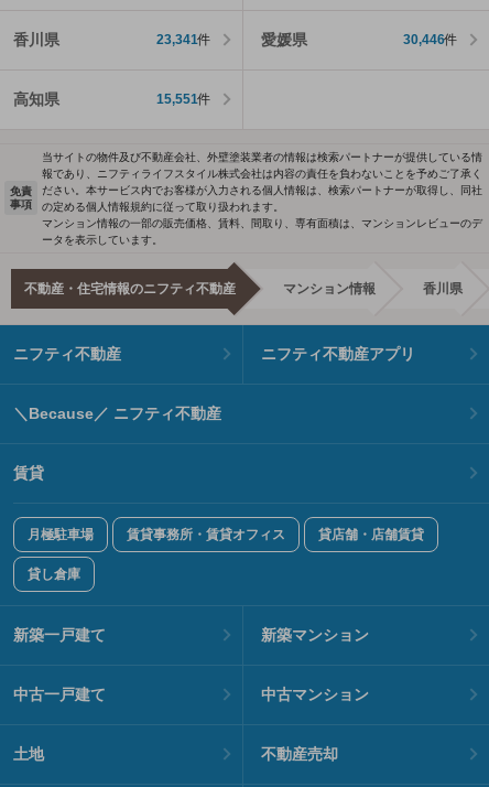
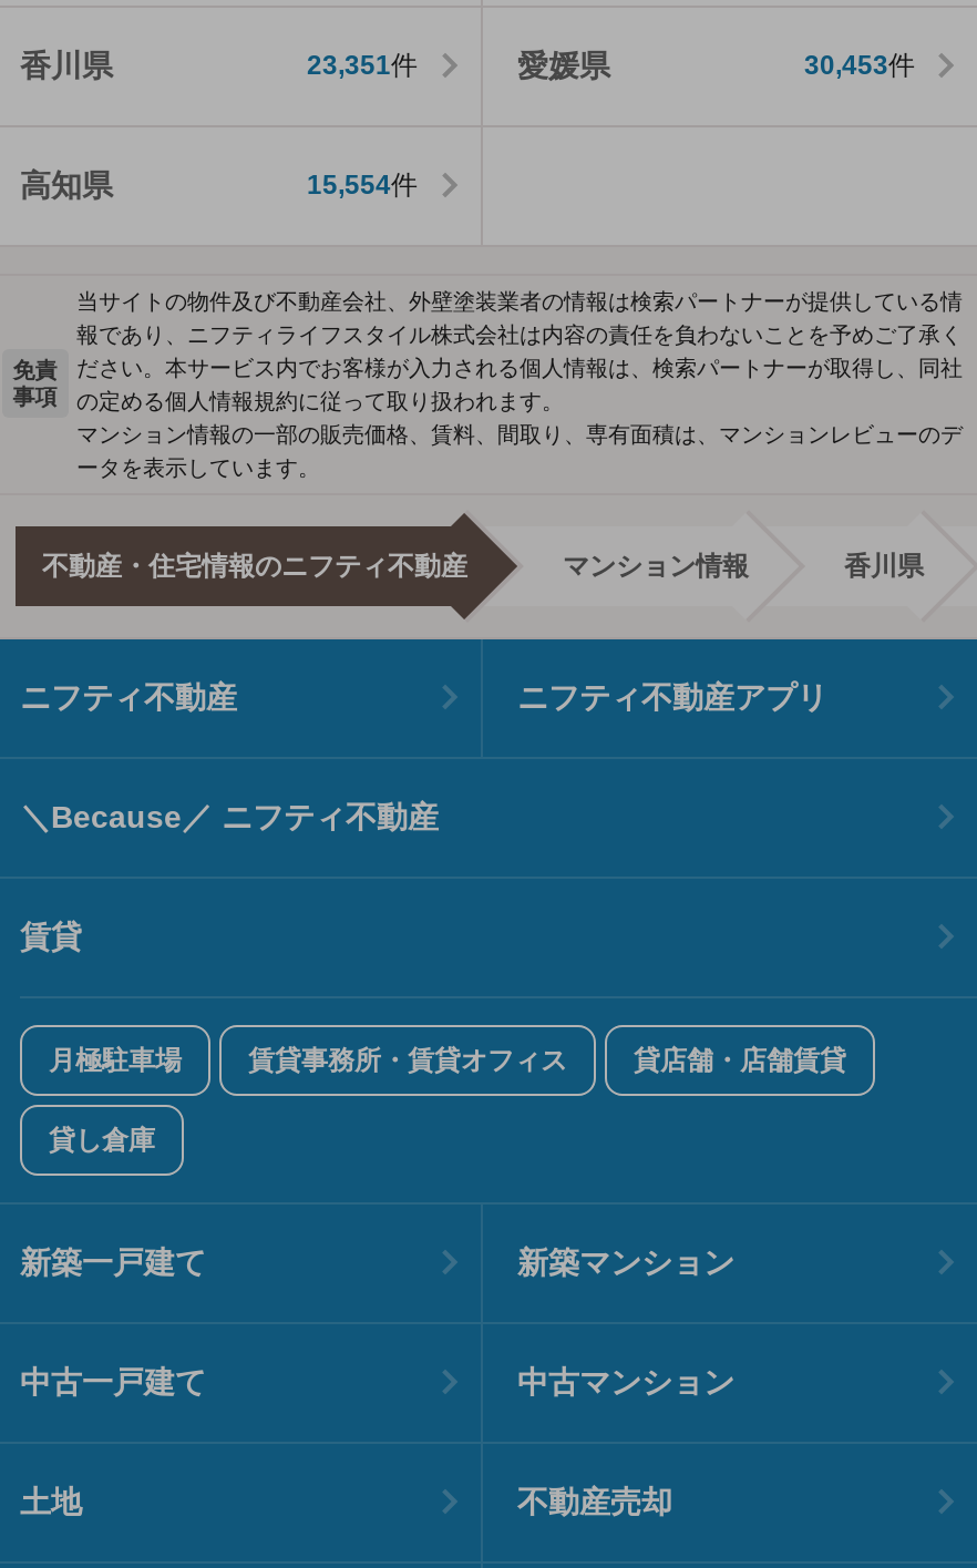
- 23,341件
+ 23,351件

- 30,446件
+ 30,453件

- 15,551件
+ 15,554件
